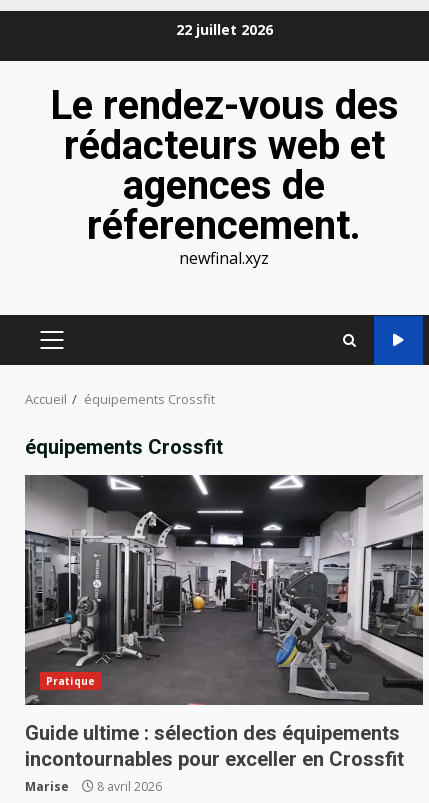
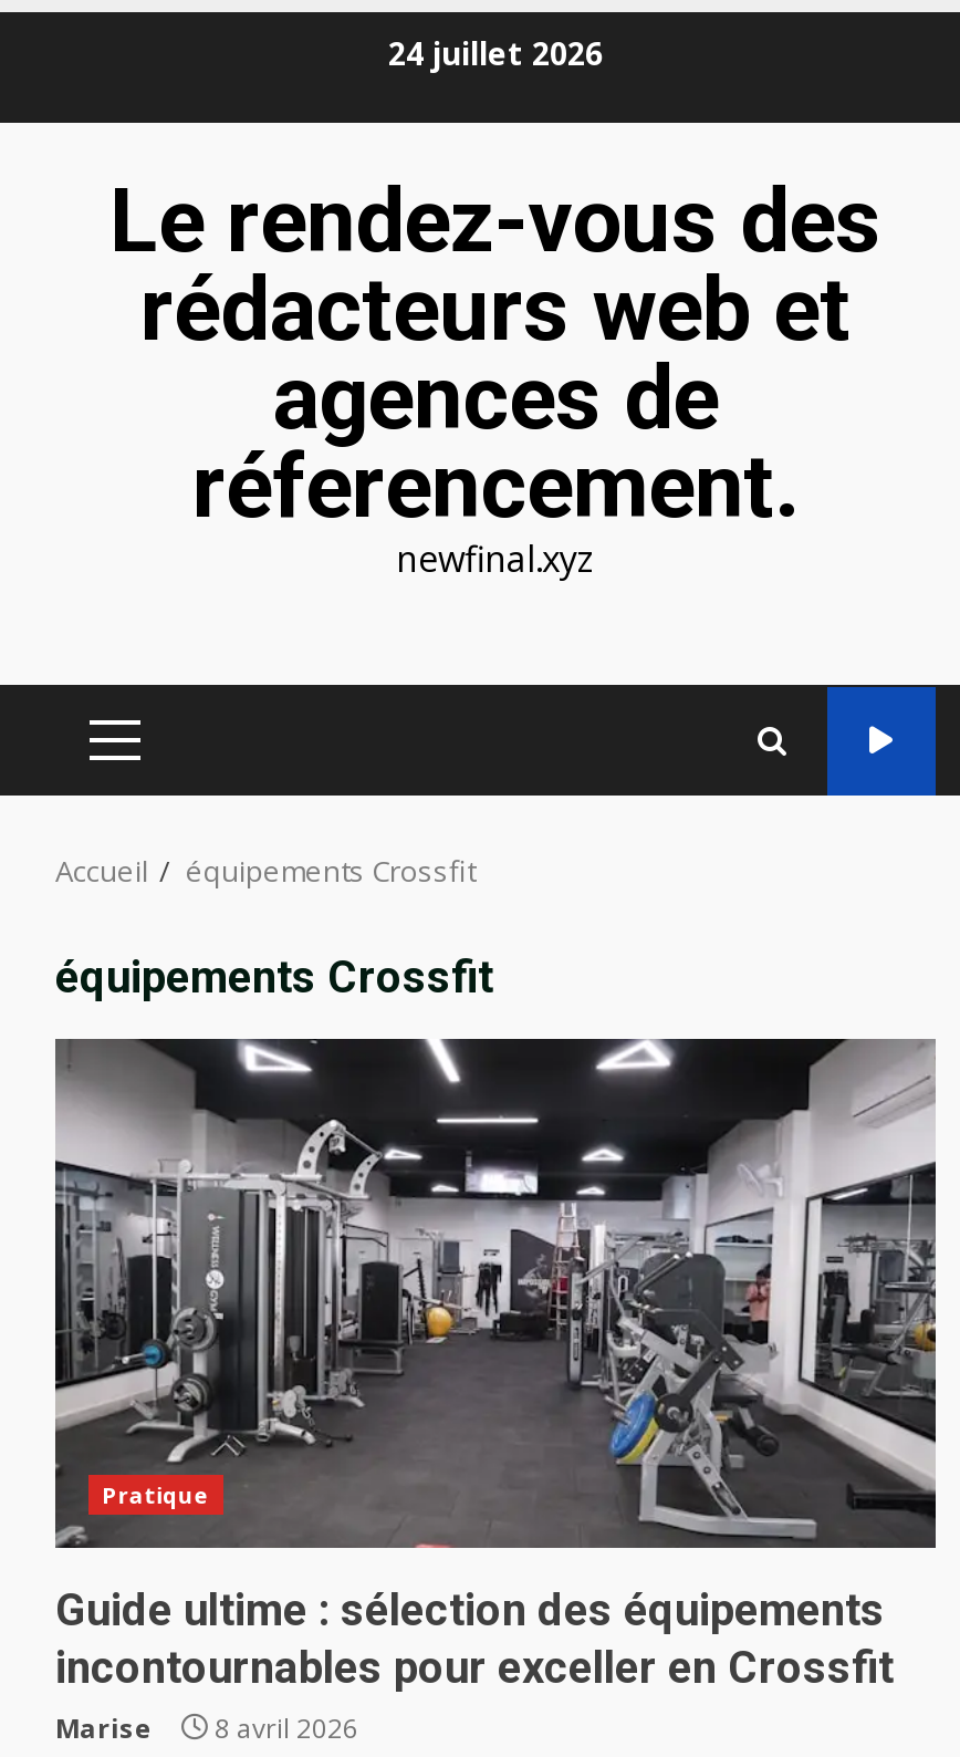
- 22 juillet 2026
+ 24 juillet 2026
